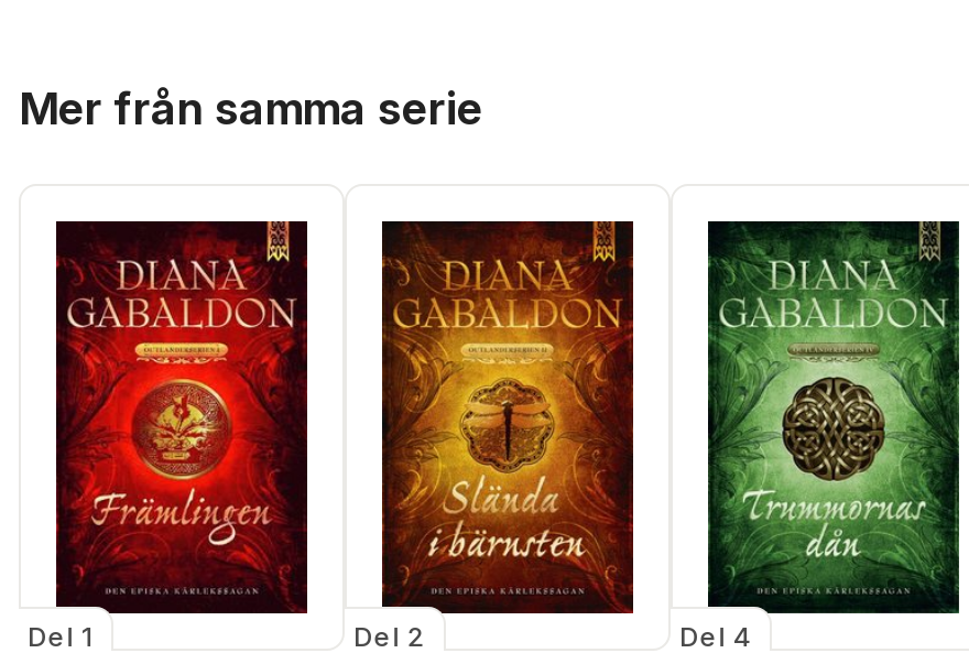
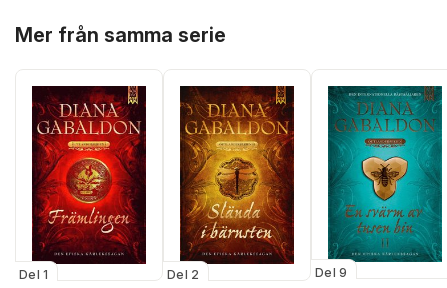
- [image]
- Del 4
+ [image]
+ Del 9
